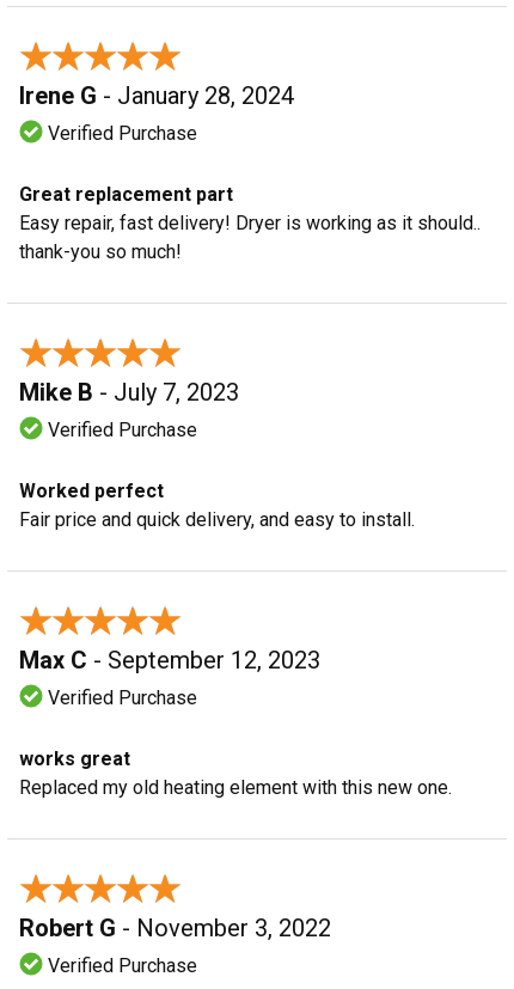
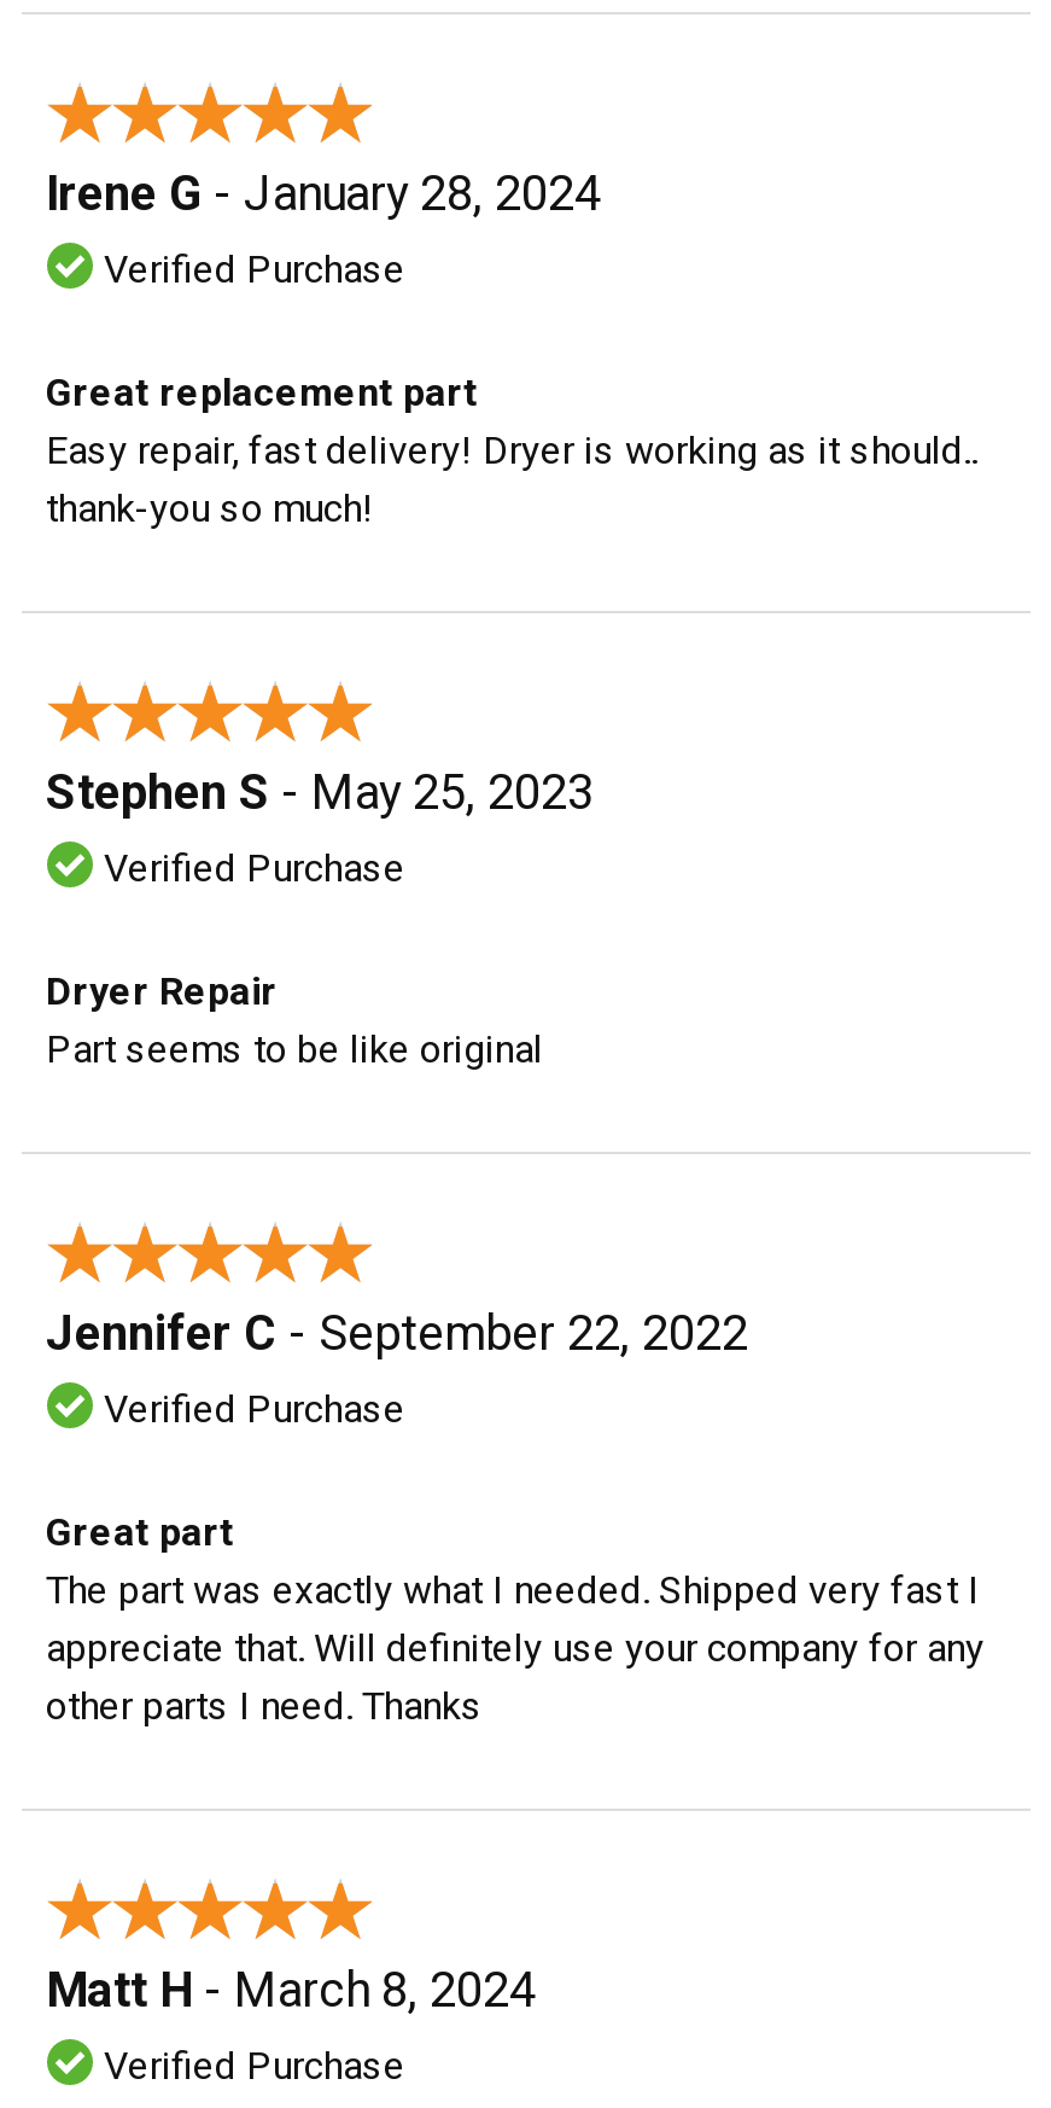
- Mike B - July 7, 2023
+ Stephen S - May 25, 2023

- Worked perfect
- Fair price and quick delivery, and easy to install.
+ Dryer Repair
+ Part seems to be like original

- Max C - September 12, 2023
+ Jennifer C - September 22, 2022

- works great
- Replaced my old heating element with this new one.
+ Great part
+ The part was exactly what I needed. Shipped very fast I
+ appreciate that. Will definitely use your company for any
+ other parts I need. Thanks

- Robert G - November 3, 2022
+ Matt H - March 8, 2024
